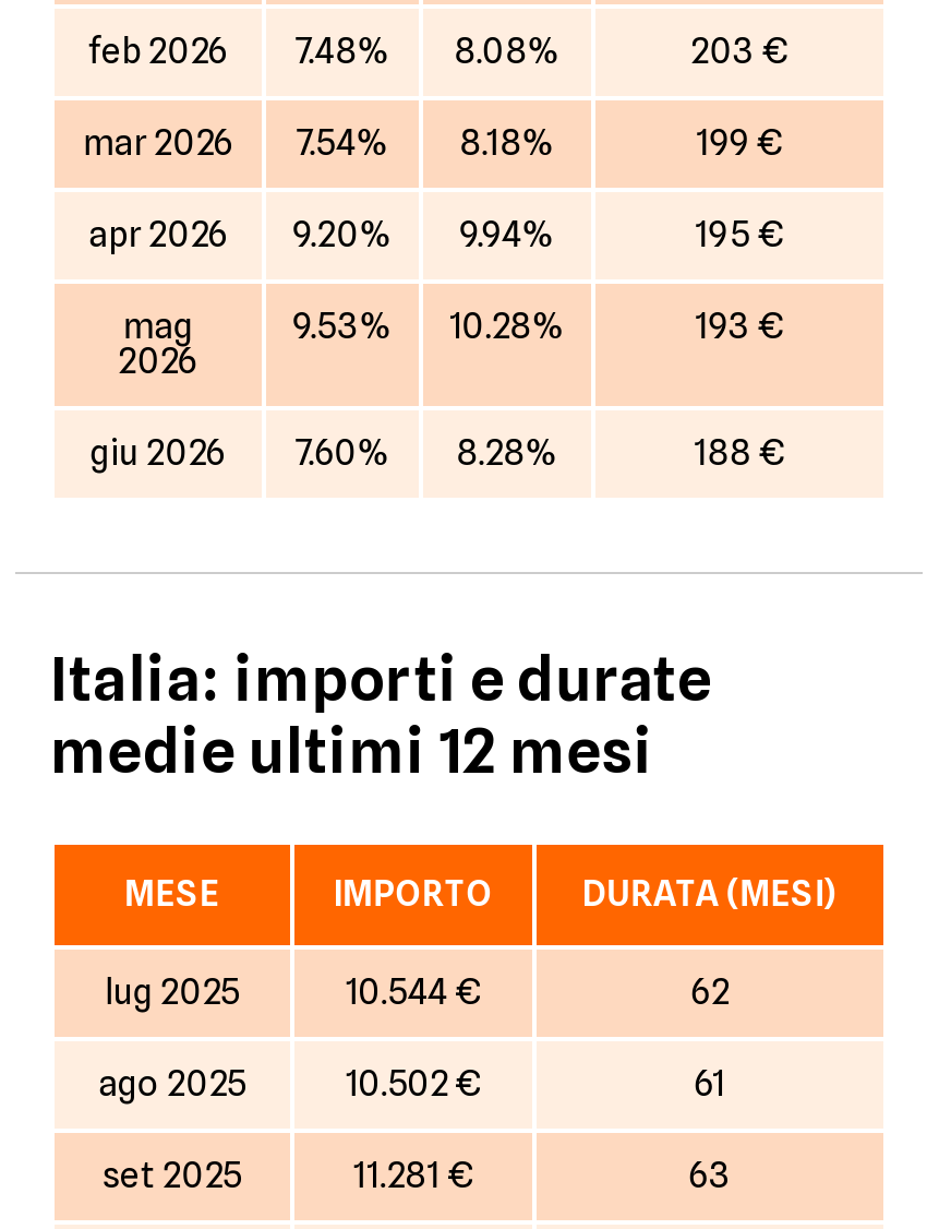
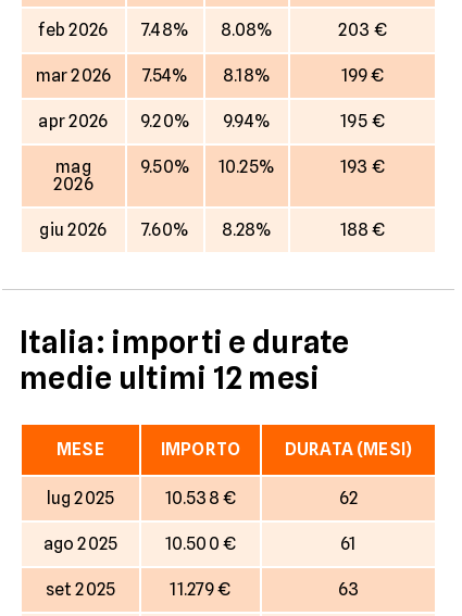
- 9.53%
+ 9.50%

- 10.28%
+ 10.25%

- 10.544 €
+ 10.538 €

- 10.502 €
+ 10.500 €

- 11.281 €
+ 11.279 €
